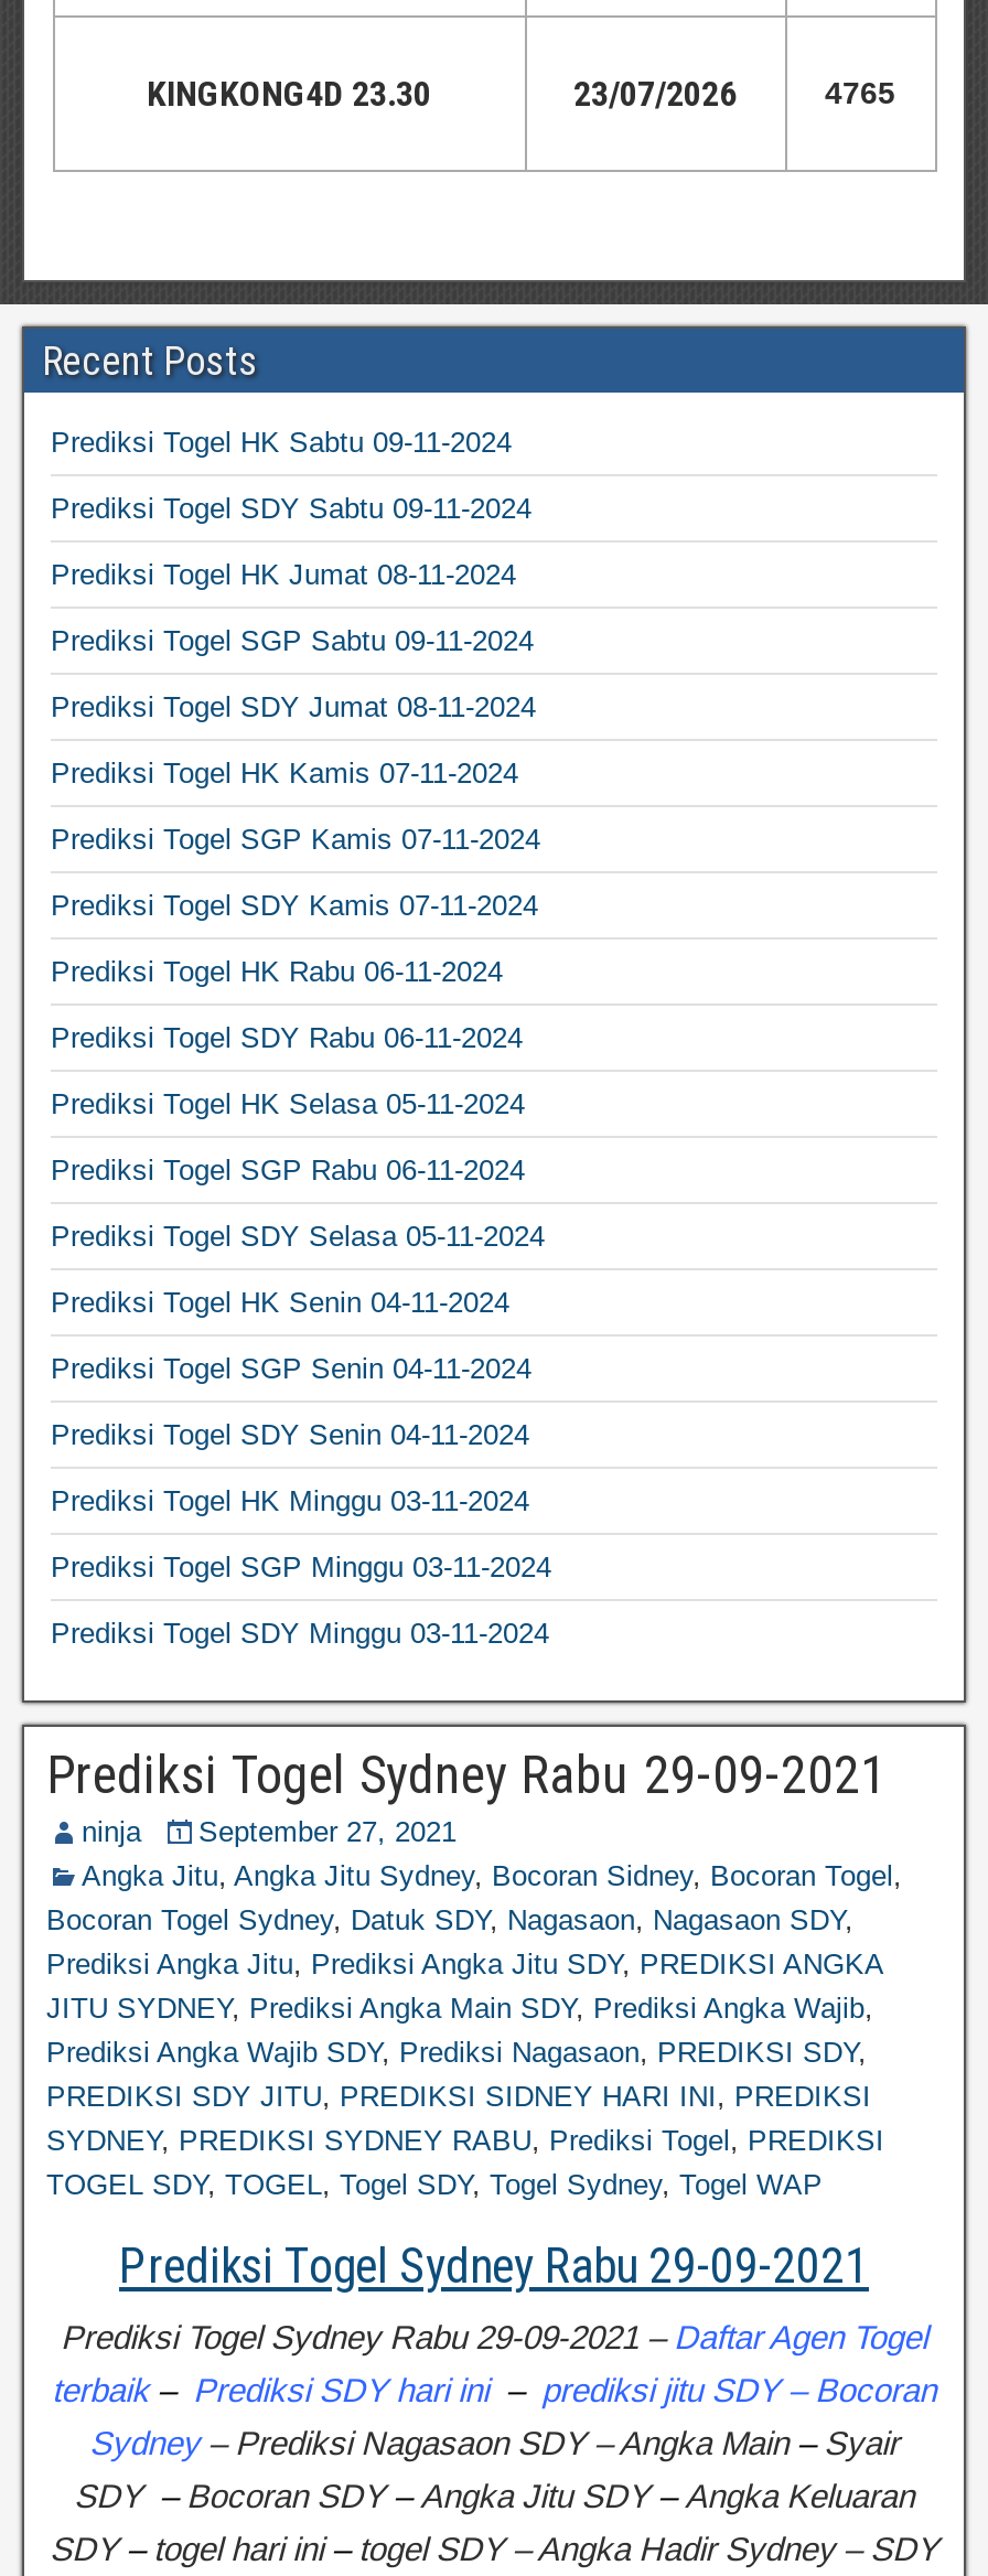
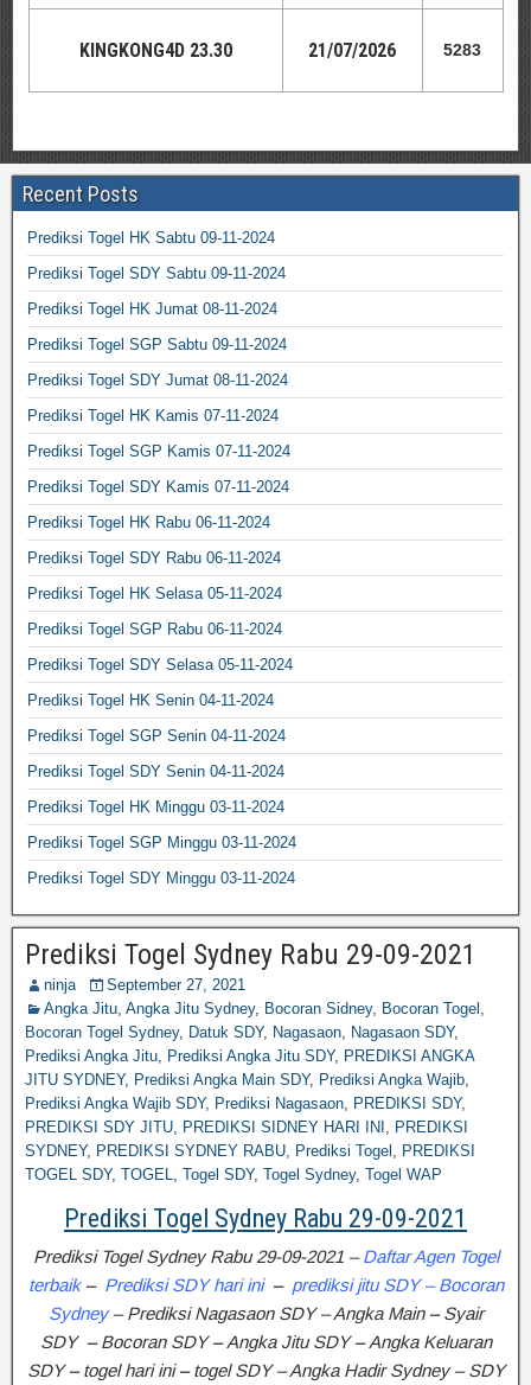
- 23/07/2026
+ 21/07/2026

- 4765
+ 5283
